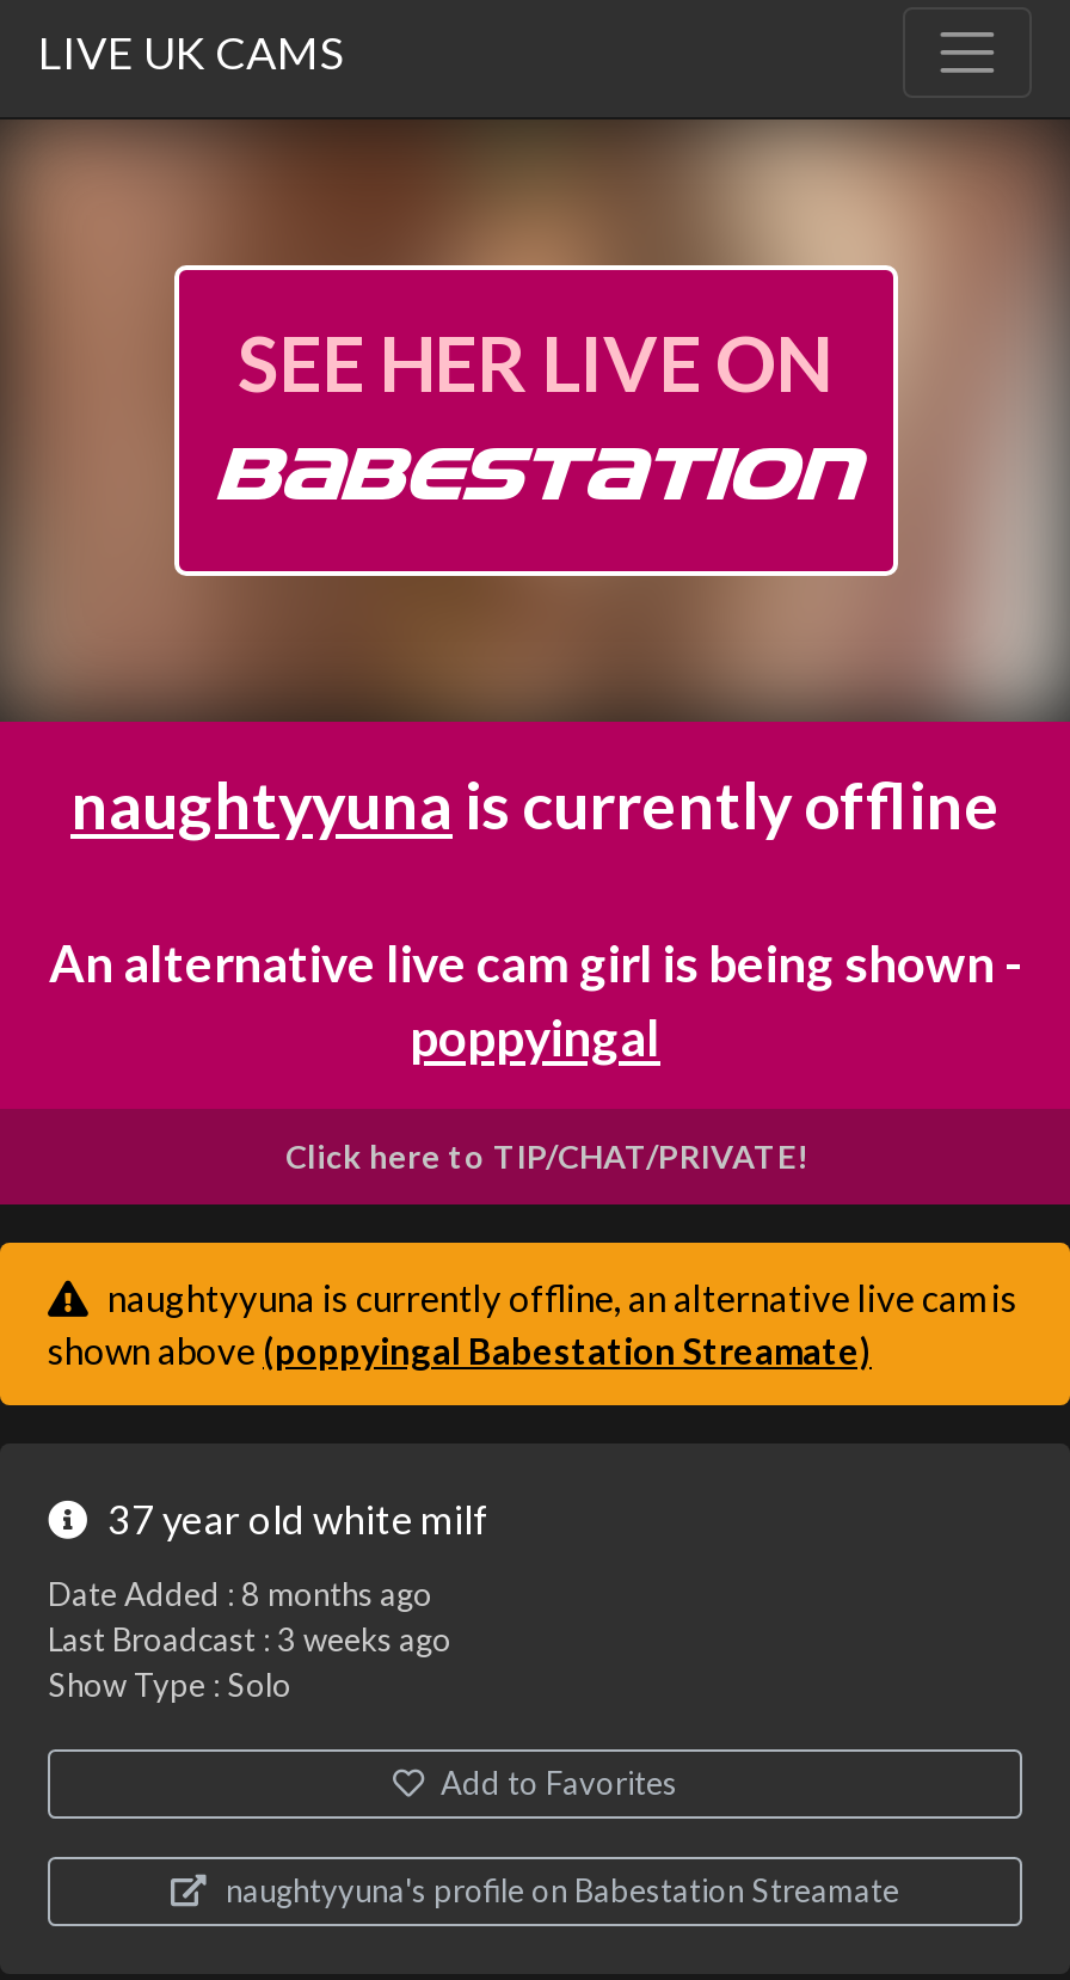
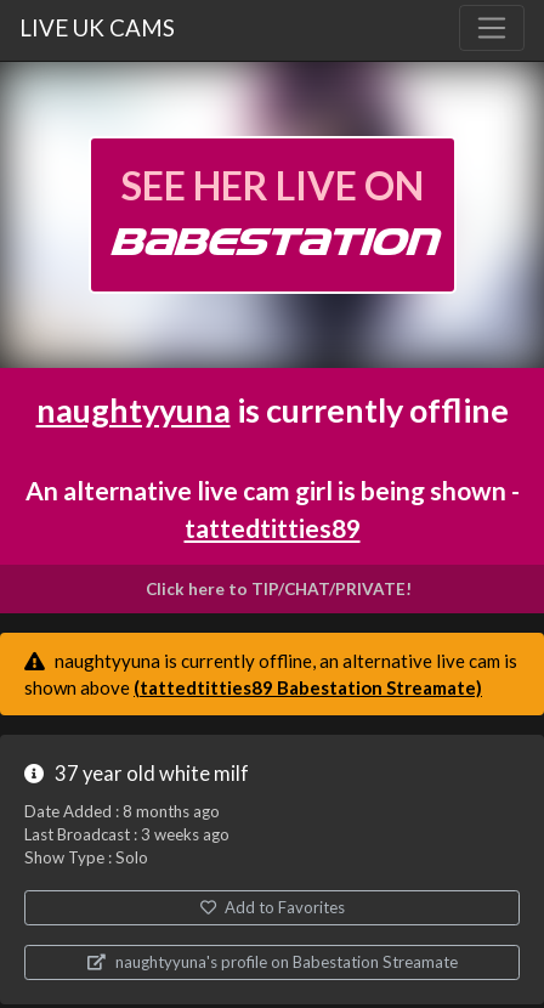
- [image]
+ [image]

- poppyingal
+ tattedtitties89

- shown above (poppyingal Babestation Streamate)
+ shown above (tattedtitties89 Babestation Streamate)
